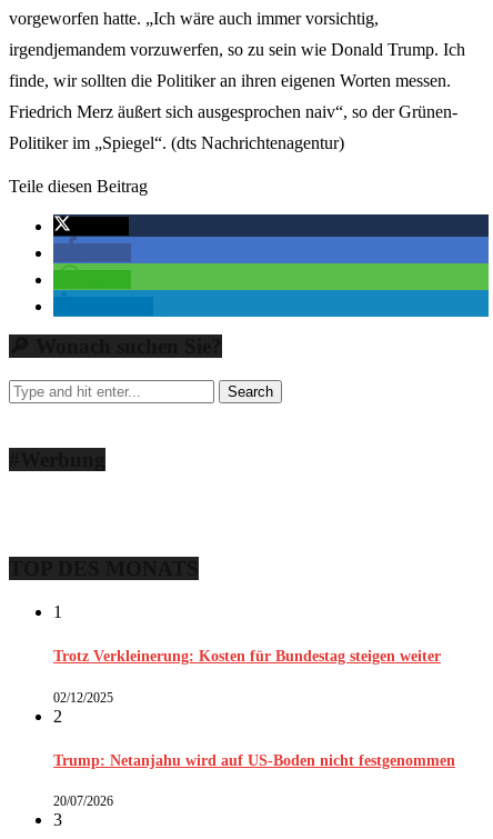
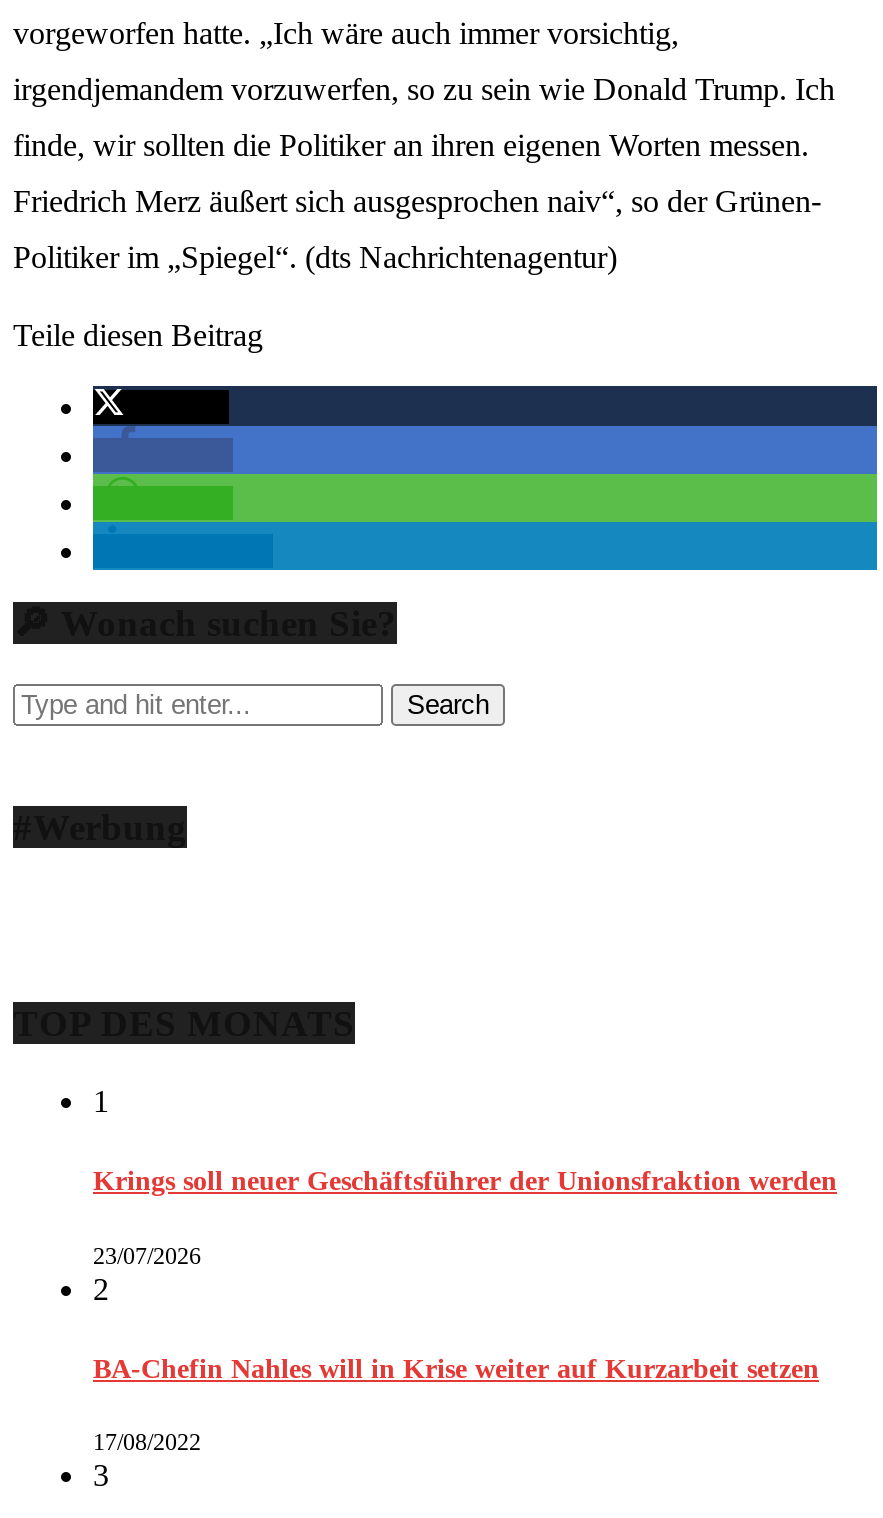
- Trotz Verkleinerung: Kosten für Bundestag steigen weiter
+ Krings soll neuer Geschäftsführer der Unionsfraktion werden

- 02/12/2025
+ 23/07/2026

- Trump: Netanjahu wird auf US-Boden nicht festgenommen
+ BA-Chefin Nahles will in Krise weiter auf Kurzarbeit setzen

- 20/07/2026
+ 17/08/2022
